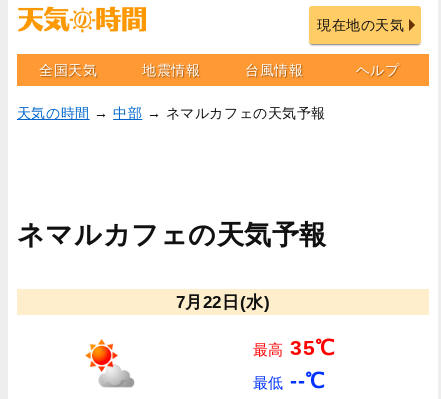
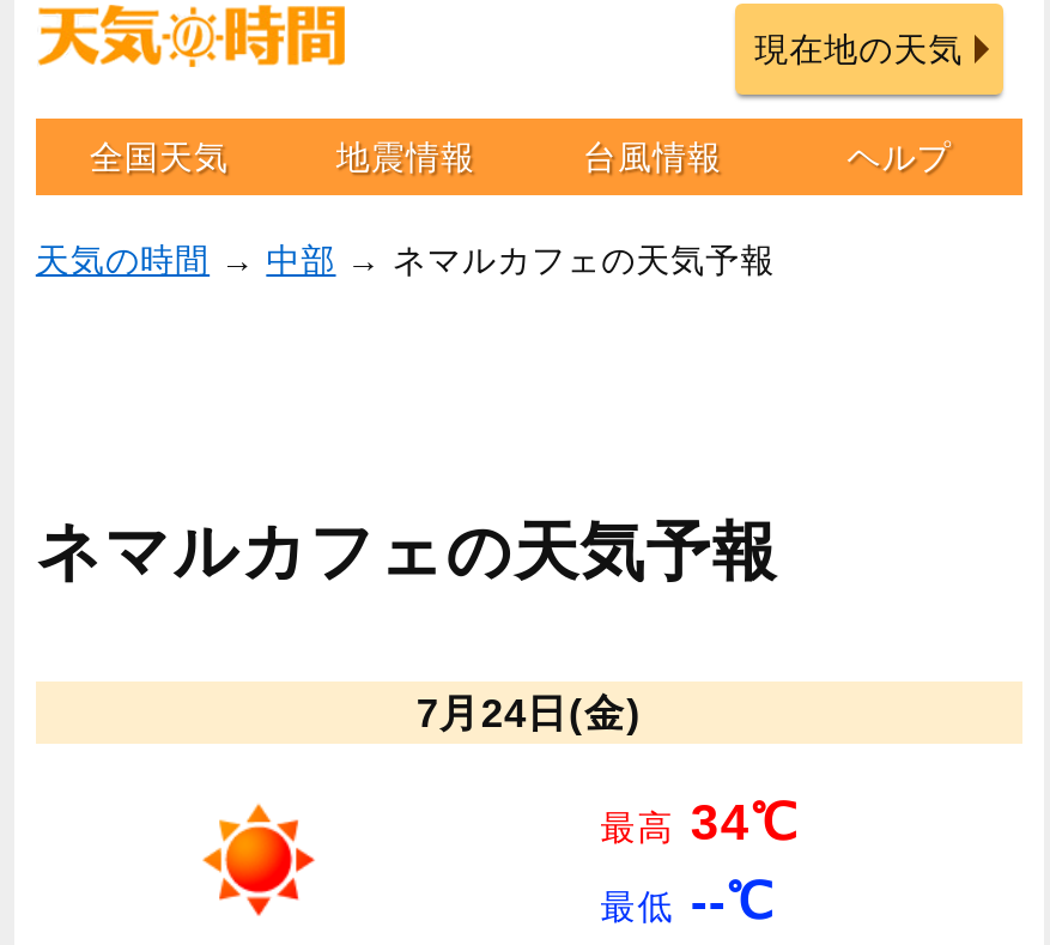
- 7月22日(水)
+ 7月24日(金)

- [image]
+ [image]

- 最高35℃
+ 最高34℃
